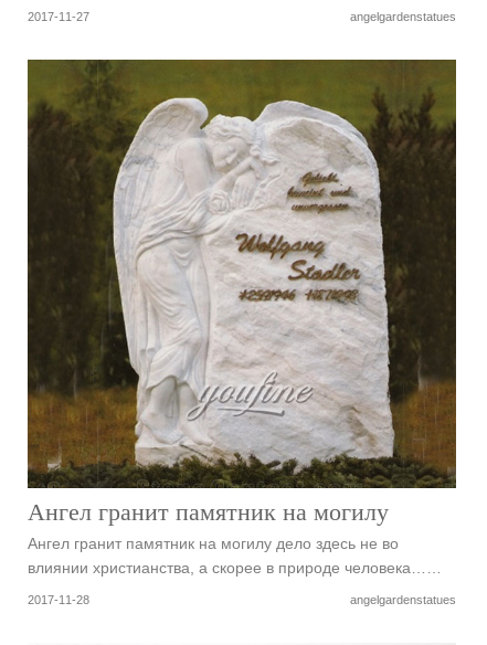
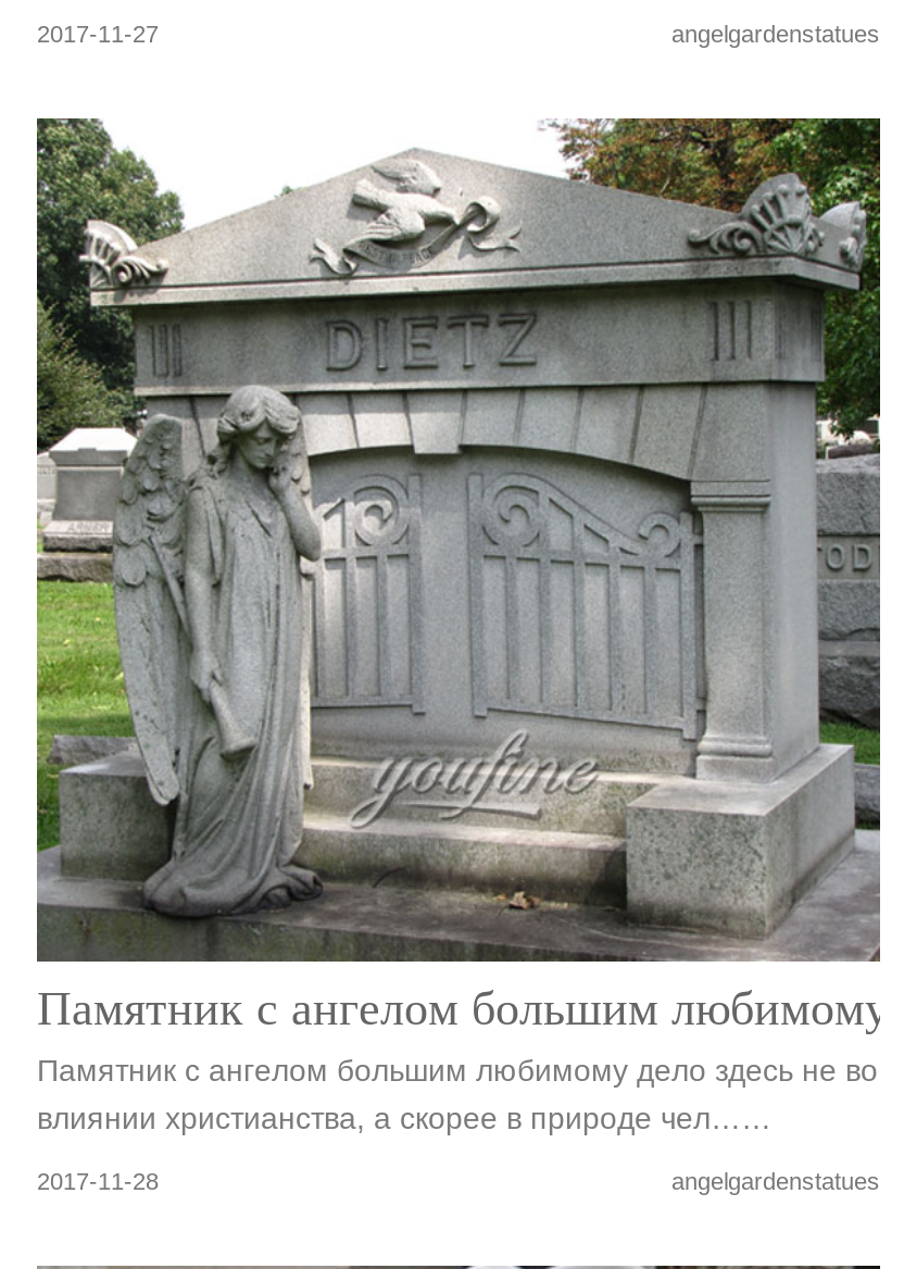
- [image]
- Ангел гранит памятник на могилу
- Ангел гранит памятник на могилу дело здесь не во
- влиянии христианства, а скорее в природе человека……
+ [image]
+ Памятник с ангелом большим любимому
+ Памятник с ангелом большим любимому дело здесь не во
+ влиянии христианства, а скорее в природе чел……
